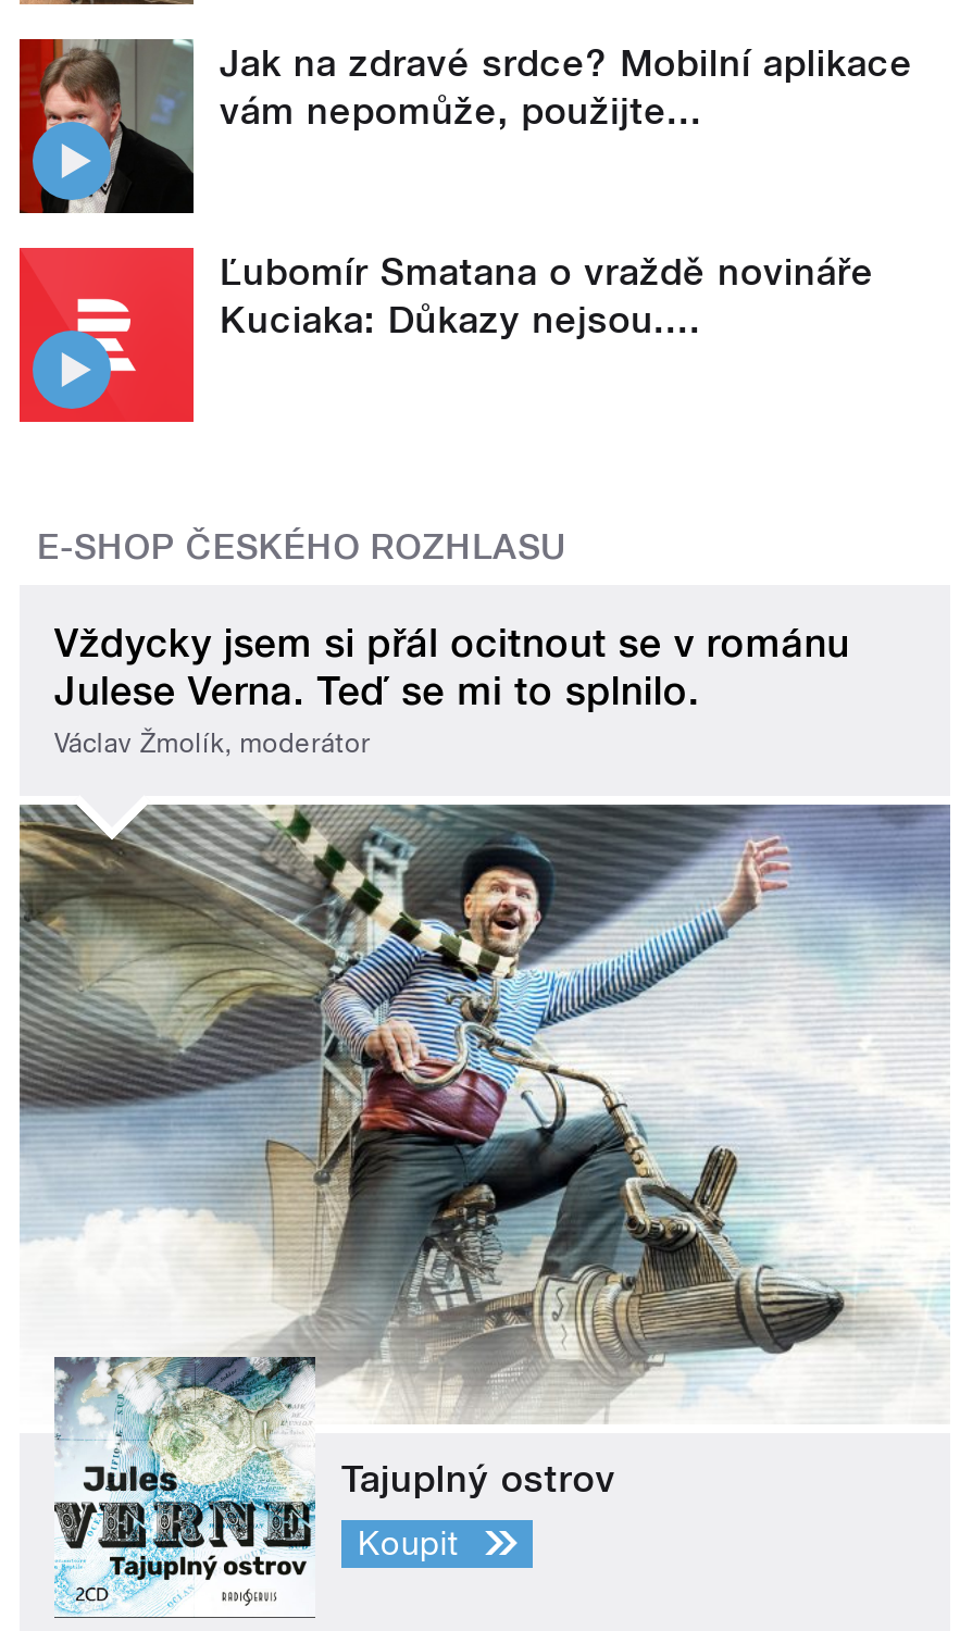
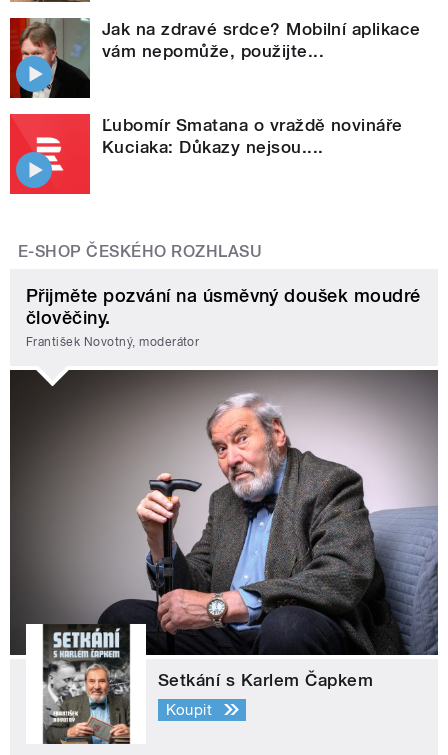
- Vždycky jsem si přál ocitnout se v románu
- Julese Verna. Teď se mi to splnilo.
- Václav Žmolík, moderátor
+ Přijměte pozvání na úsměvný doušek moudré
+ člověčiny.
+ František Novotný, moderátor

- [image]
- Tajuplný ostrov
+ [image]
+ Setkání s Karlem Čapkem
